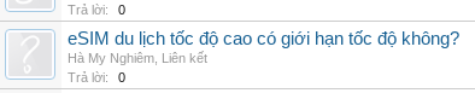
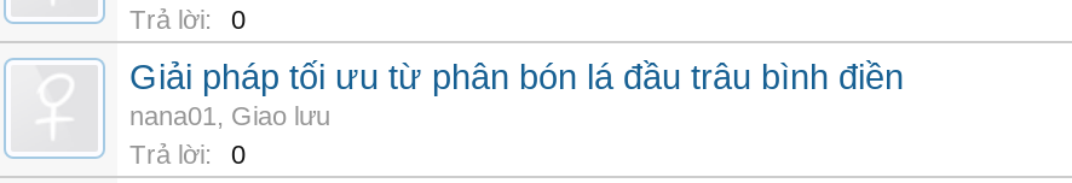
- eSIM du lịch tốc độ cao có giới hạn tốc độ không?
- Hà My Nghiêm, Liên kết
+ Giải pháp tối ưu từ phân bón lá đầu trâu bình điền
+ nana01, Giao lưu
